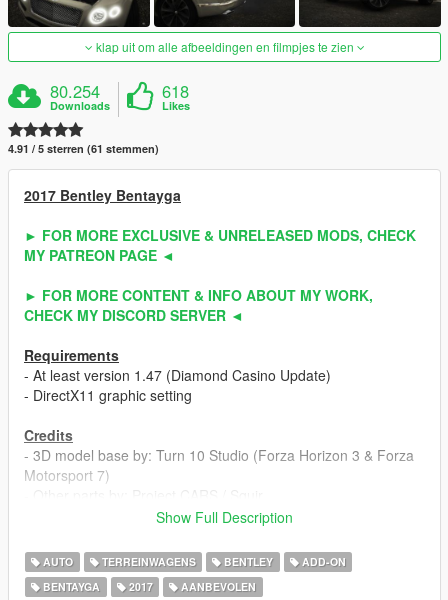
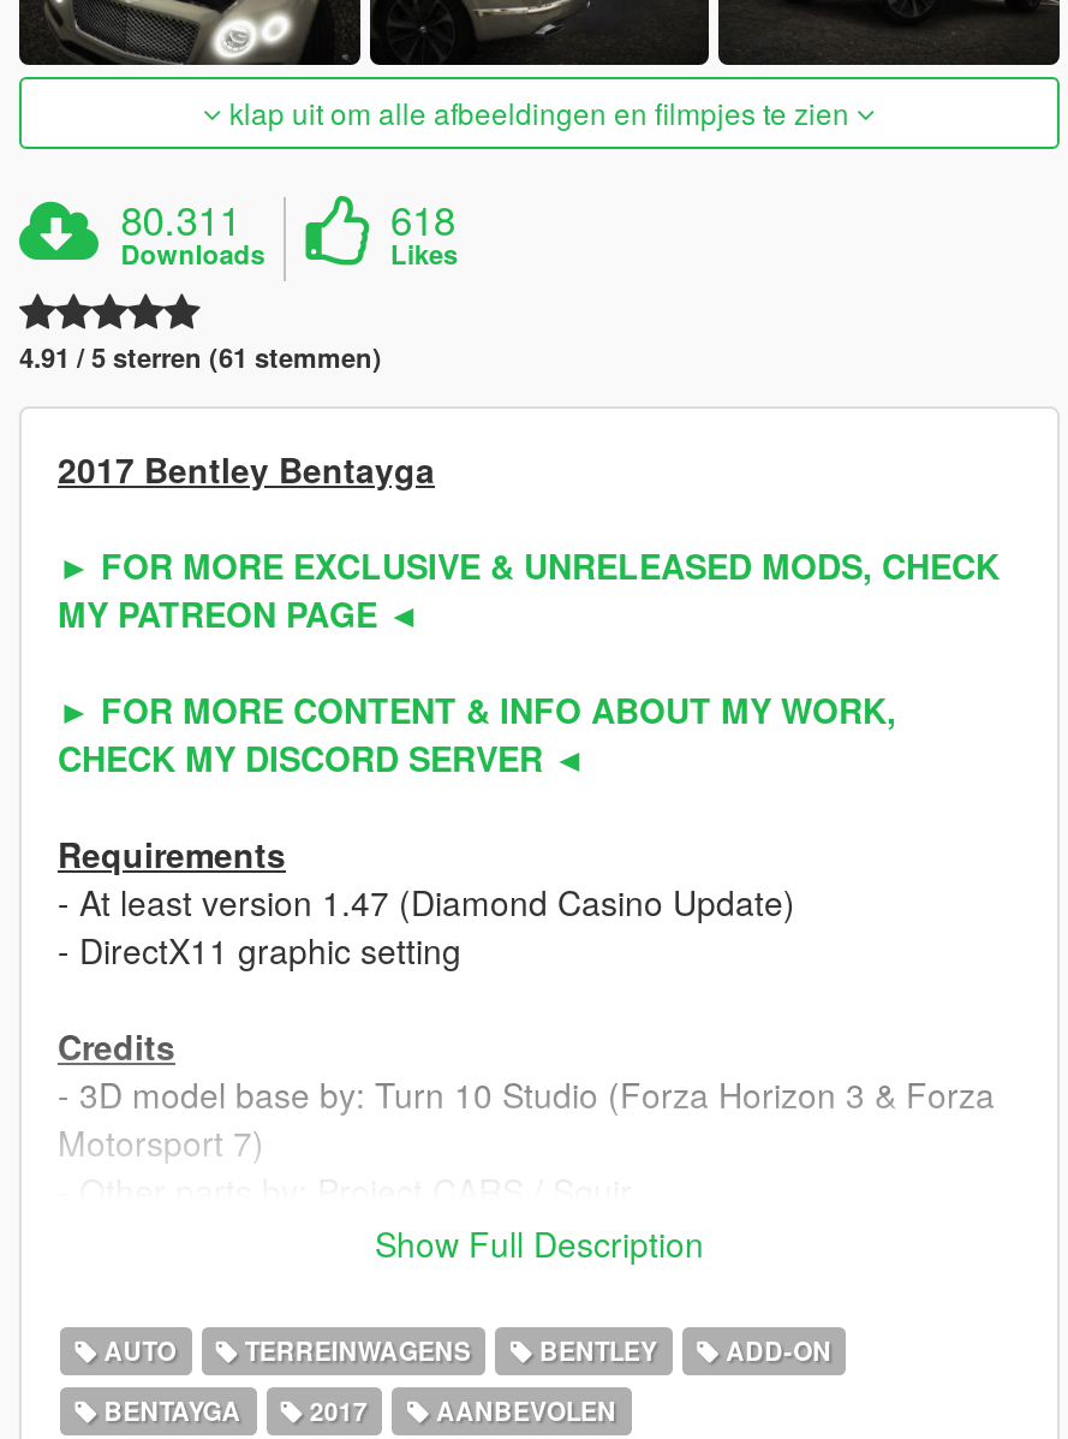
- 80.254
+ 80.311
